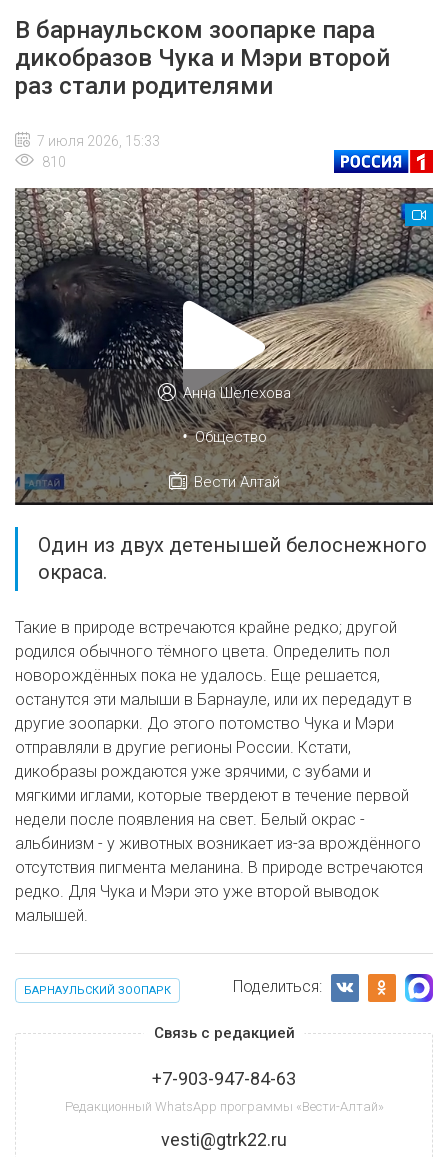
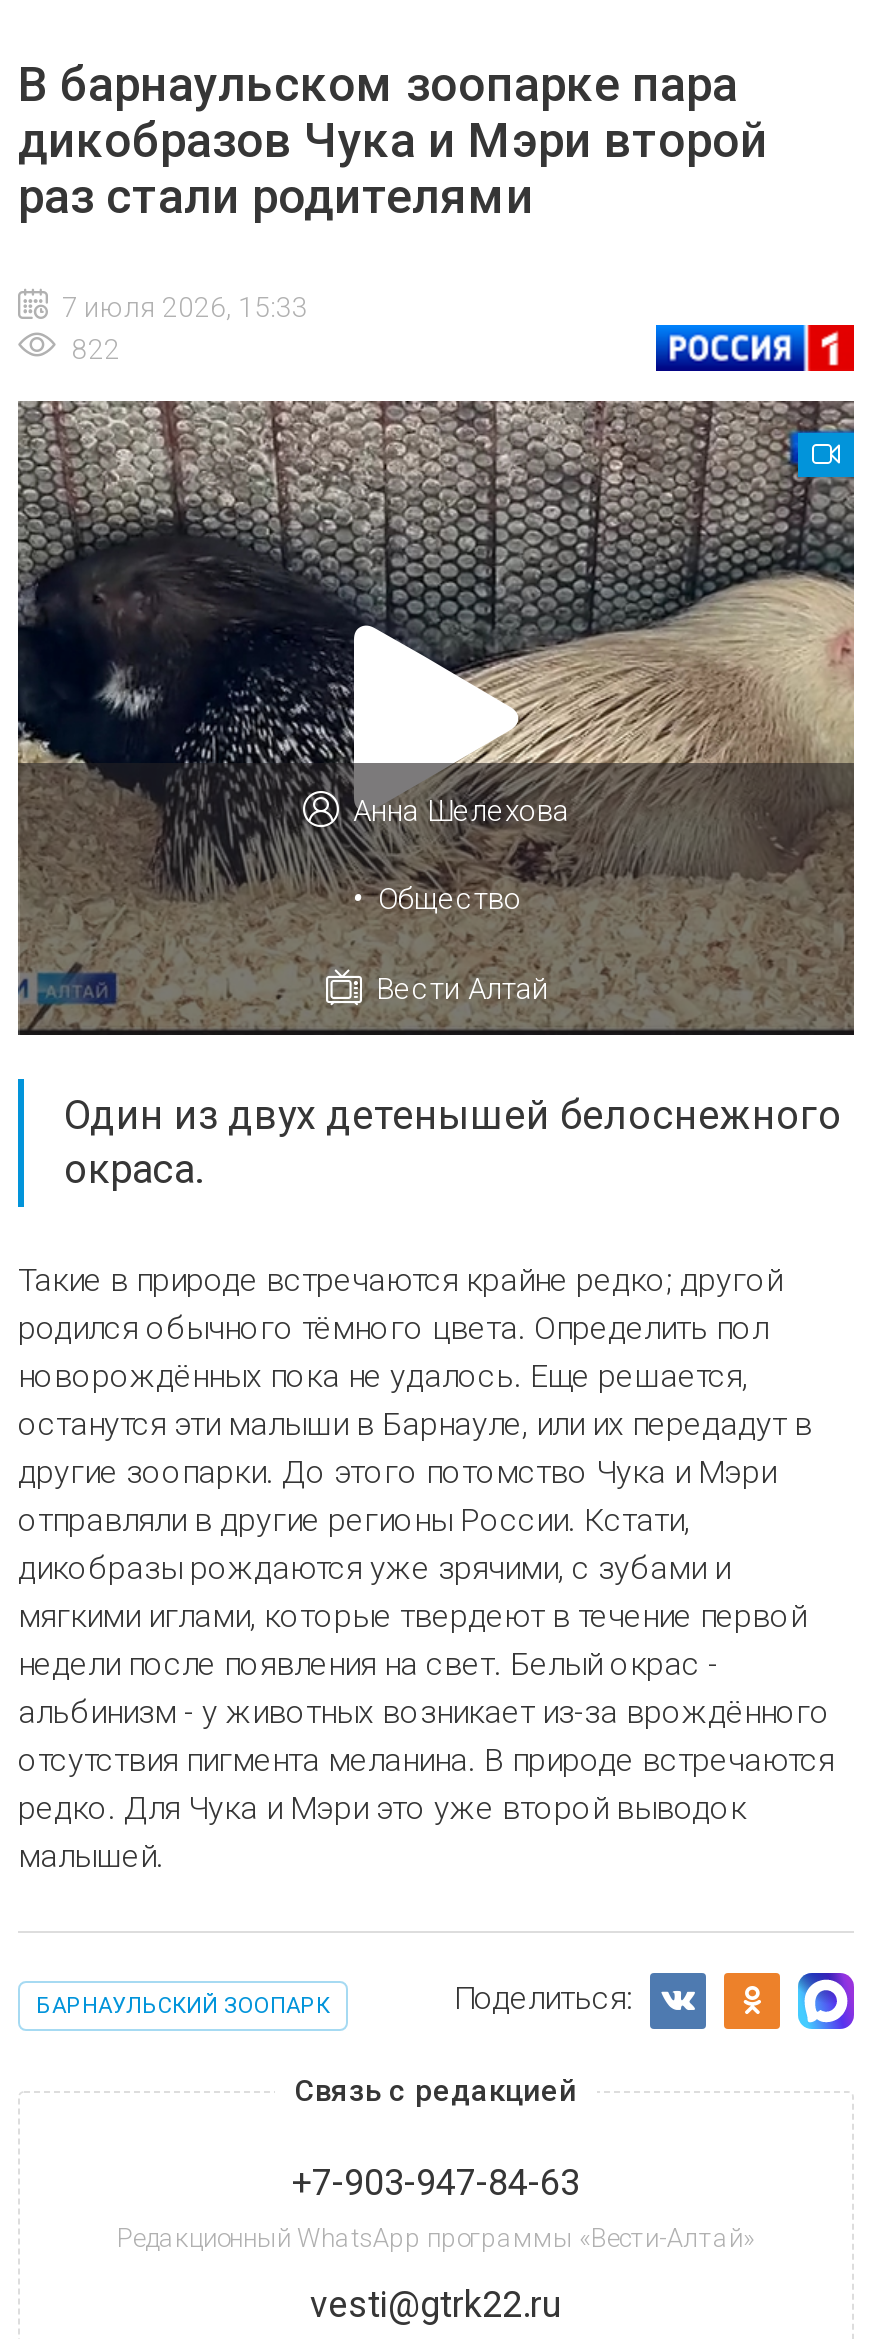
- 810
+ 822
